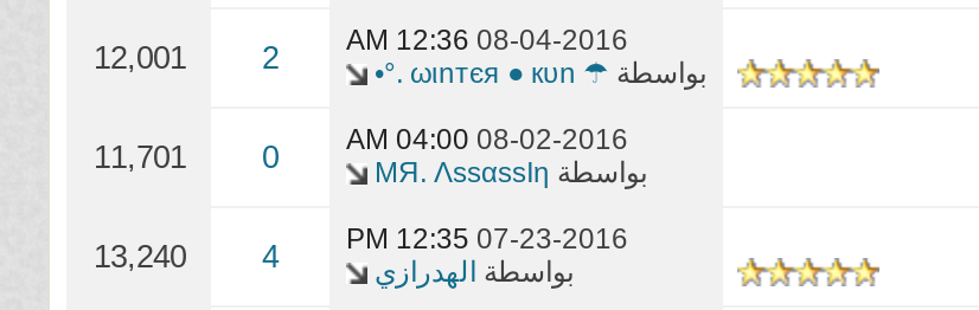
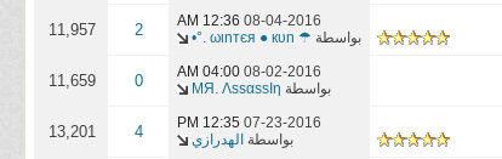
- 12,001
+ 11,957

- 11,701
+ 11,659

- 13,240
+ 13,201
